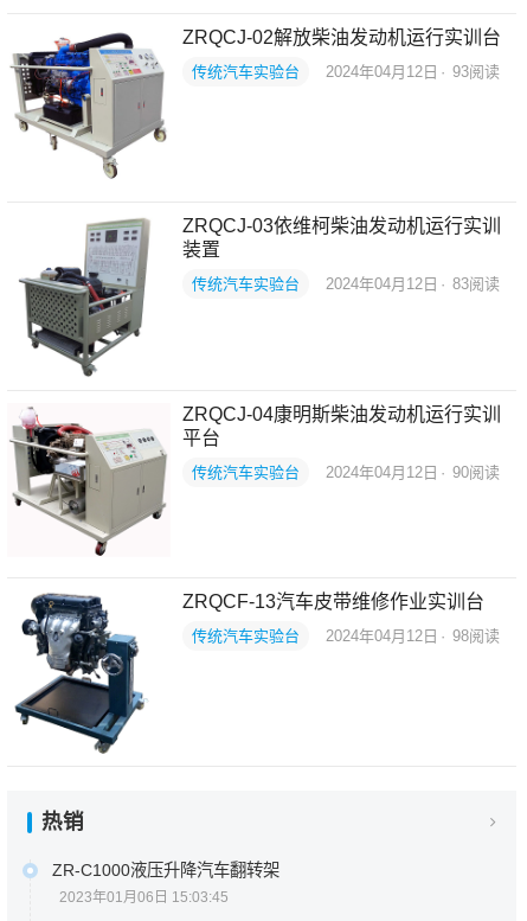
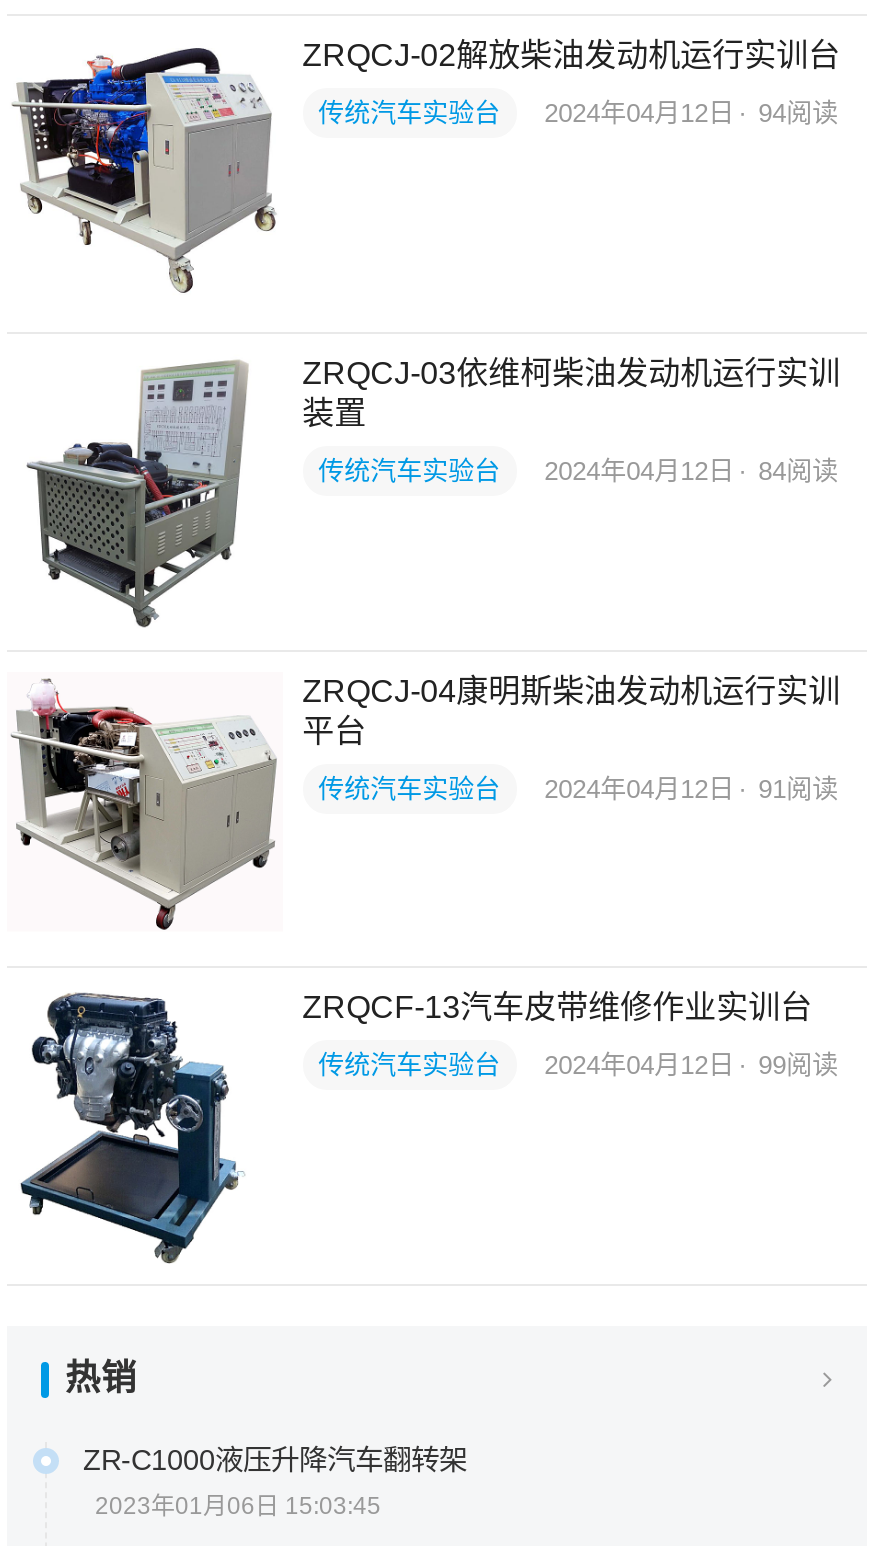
- 传统汽车实验台 2024年04月12日 · 93阅读
+ 传统汽车实验台 2024年04月12日 · 94阅读

- 传统汽车实验台 2024年04月12日 · 83阅读
+ 传统汽车实验台 2024年04月12日 · 84阅读

- 传统汽车实验台 2024年04月12日 · 90阅读
+ 传统汽车实验台 2024年04月12日 · 91阅读

- 传统汽车实验台 2024年04月12日 · 98阅读
+ 传统汽车实验台 2024年04月12日 · 99阅读
